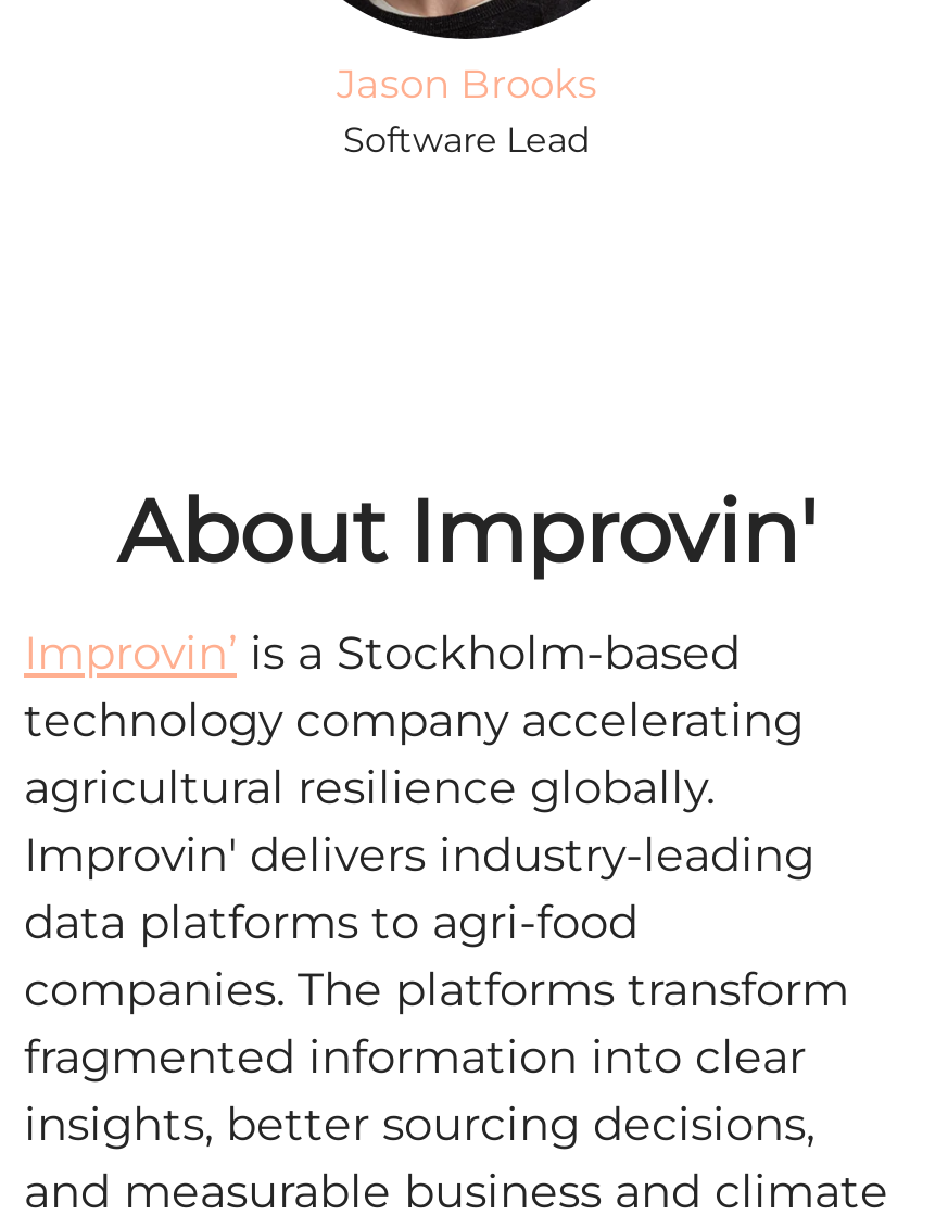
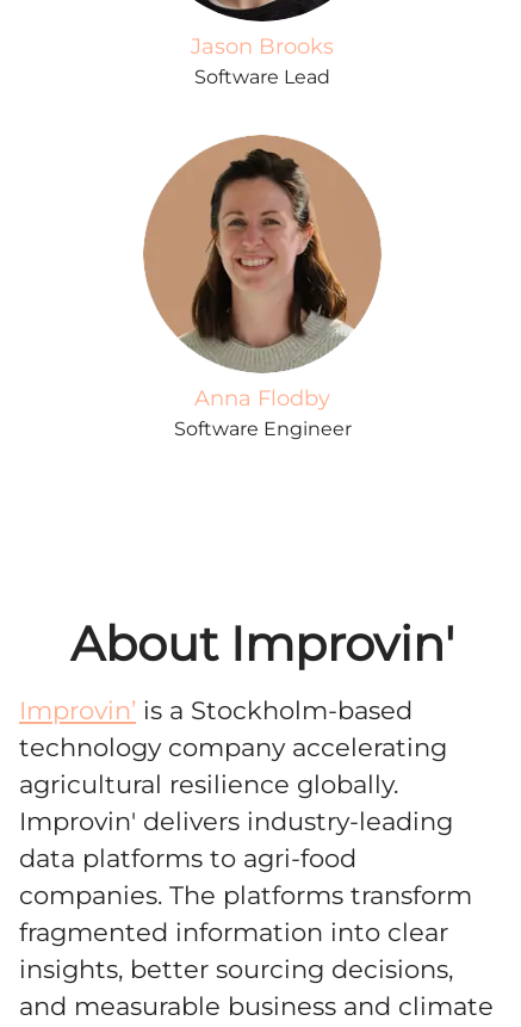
+ [image]
+ Anna Flodby
+ Software Engineer
